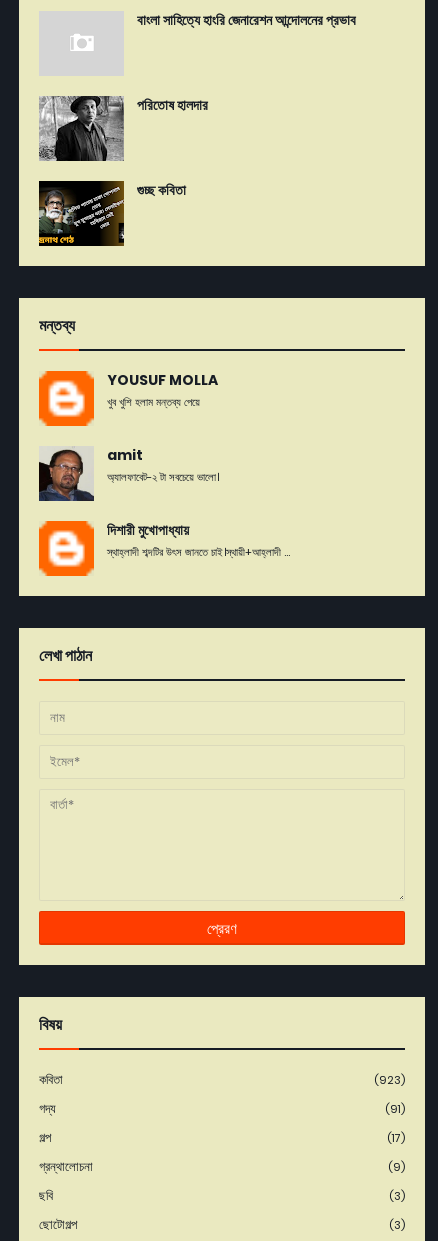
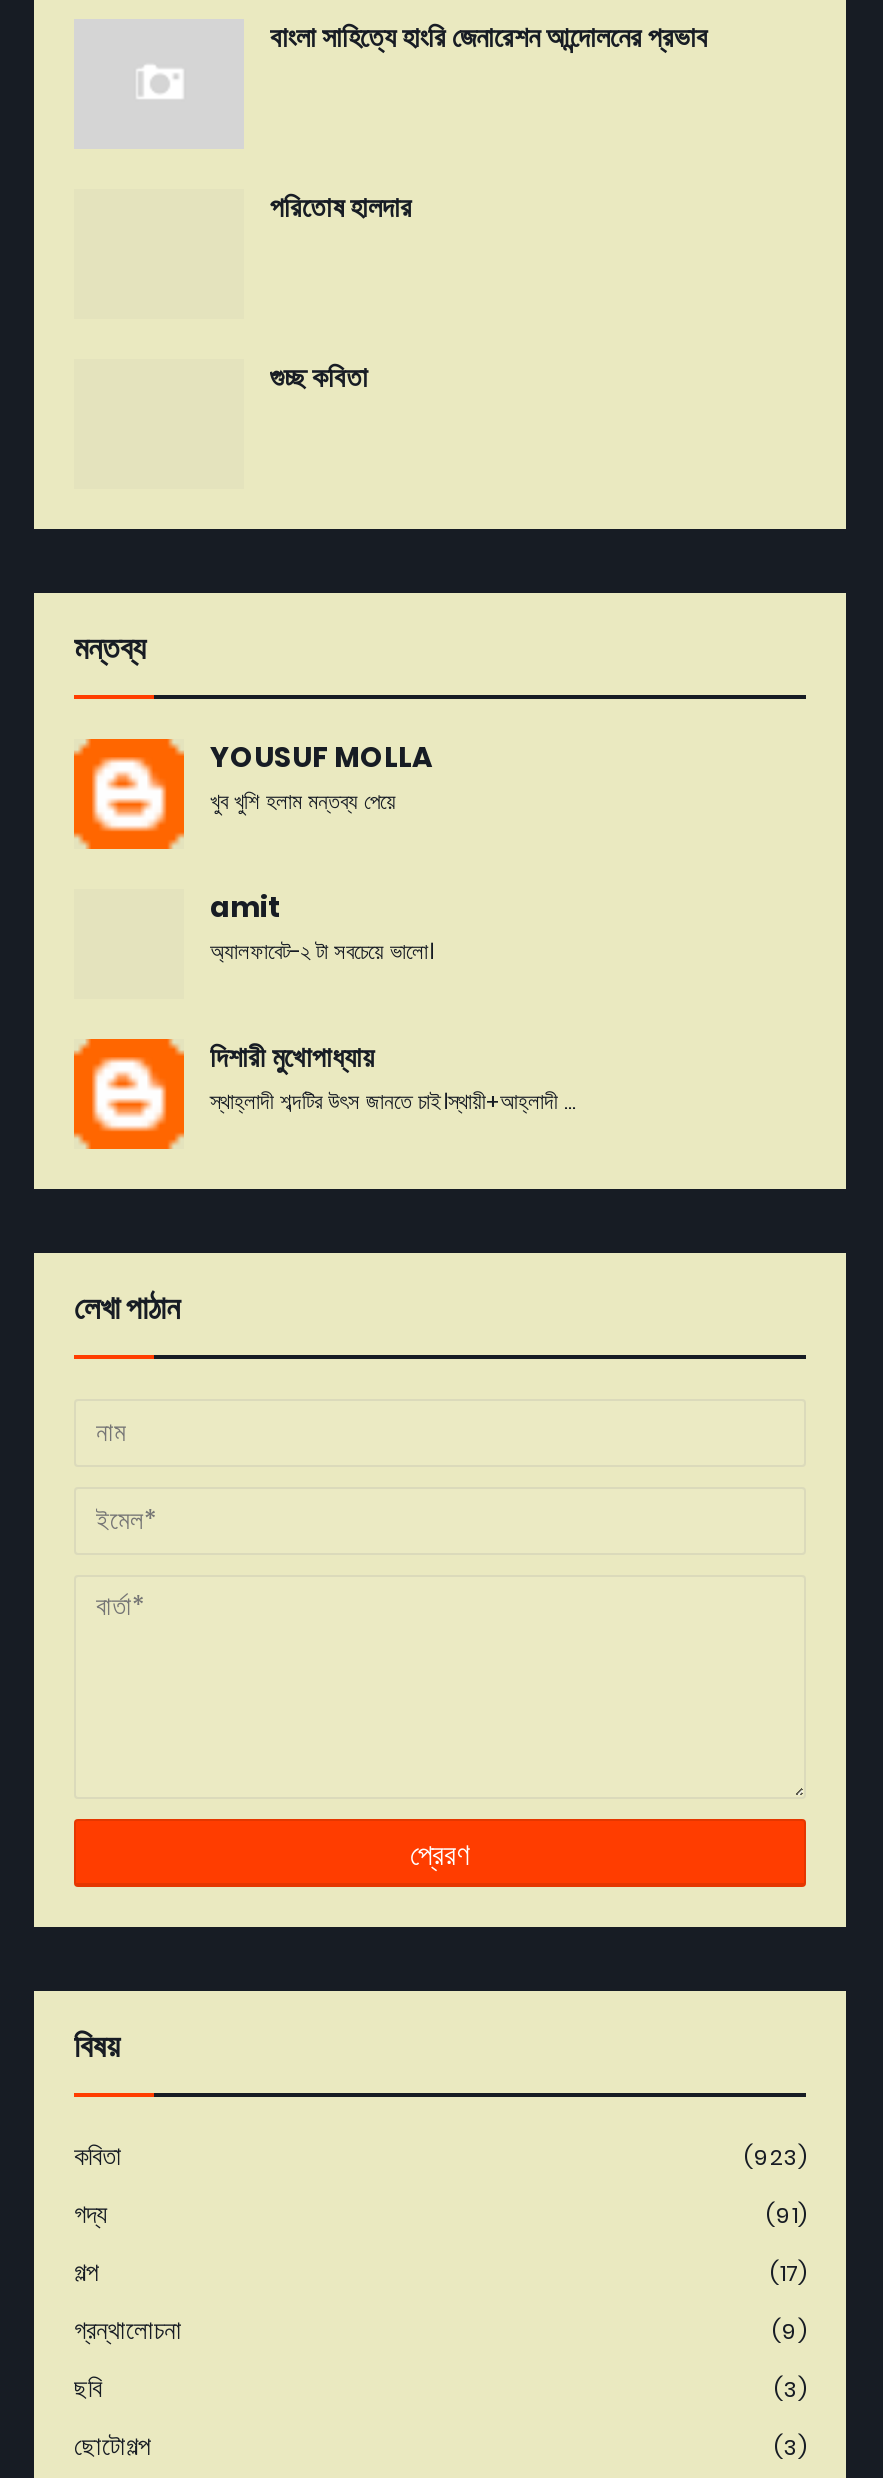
- [image]

- [image]

- [image]
